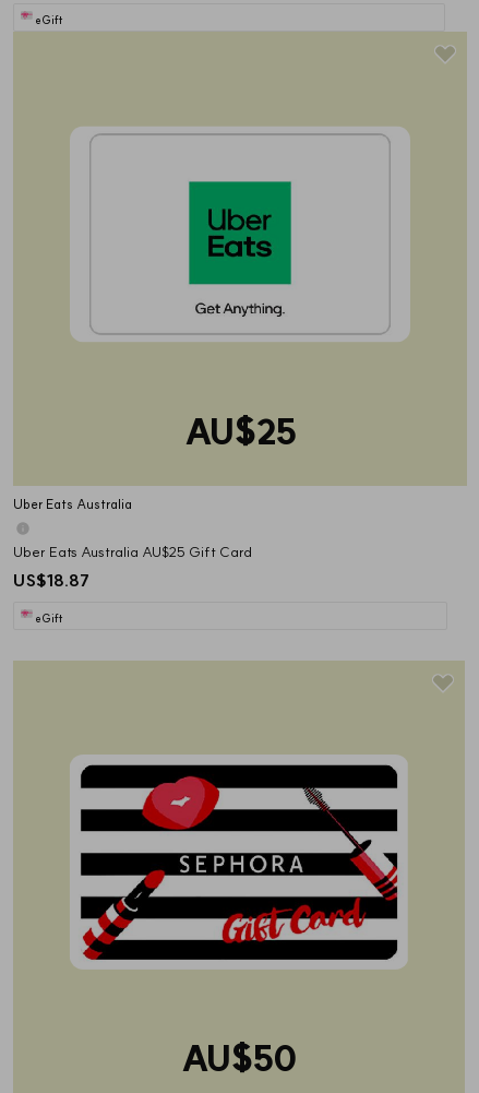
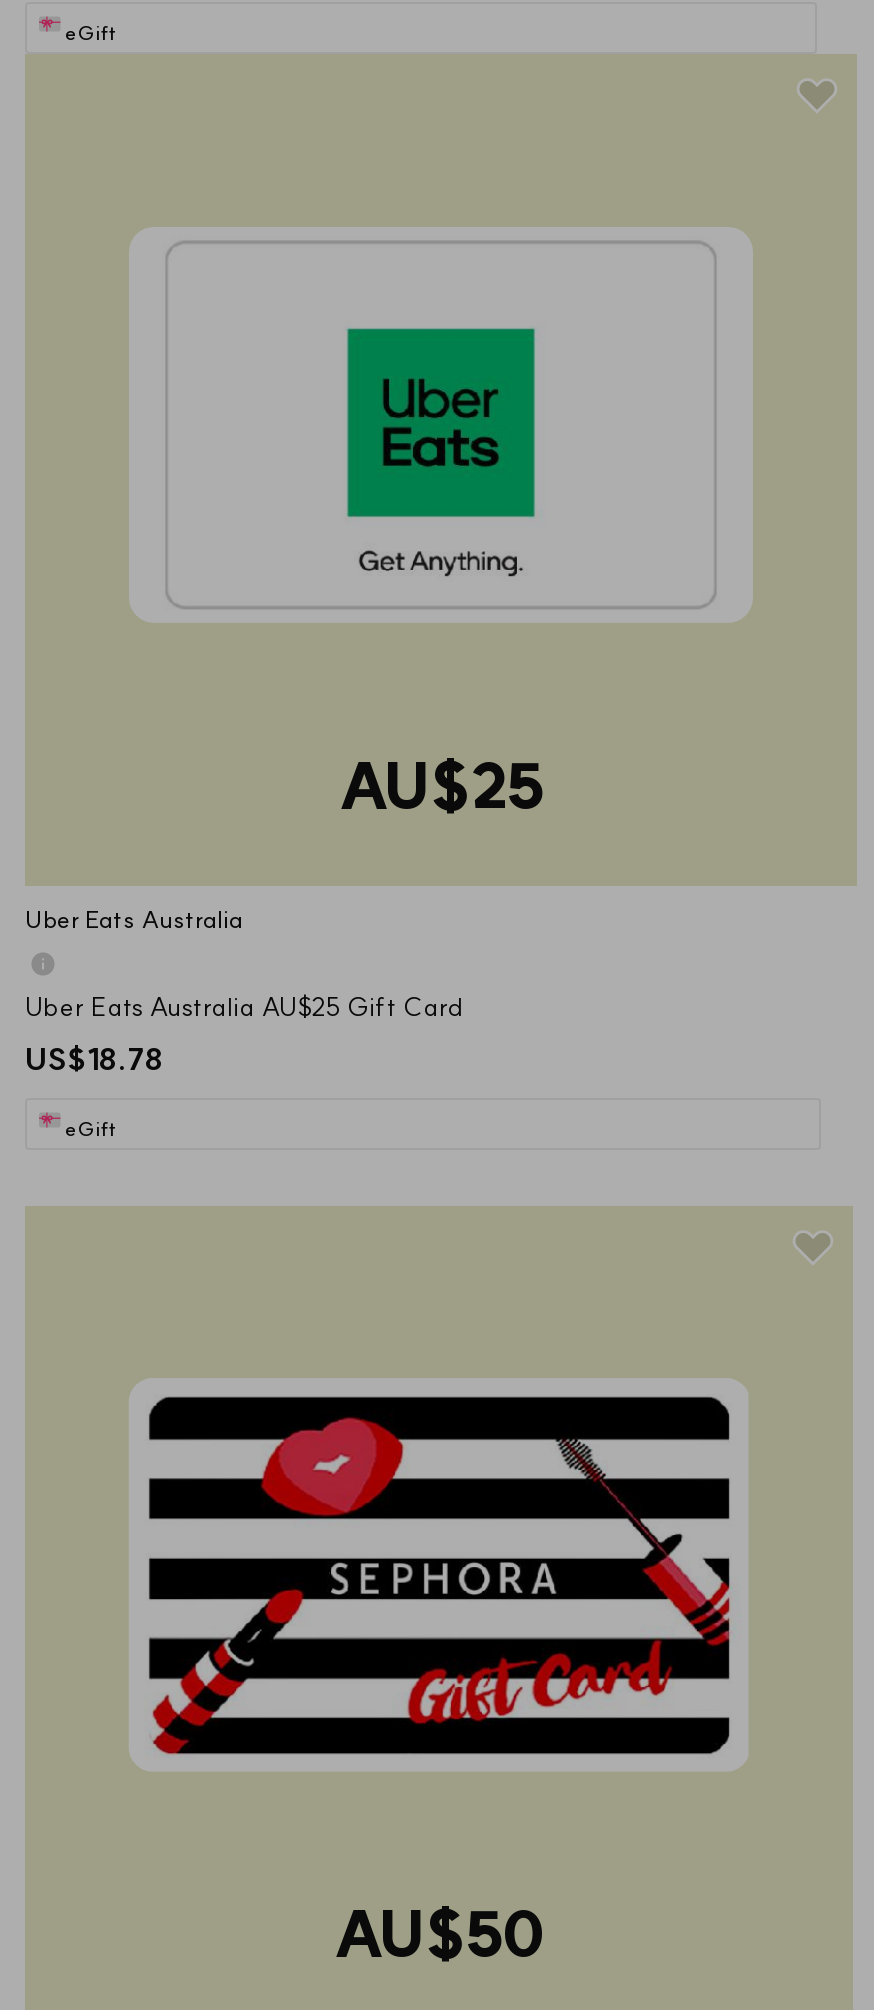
- US$18.87
+ US$18.78
